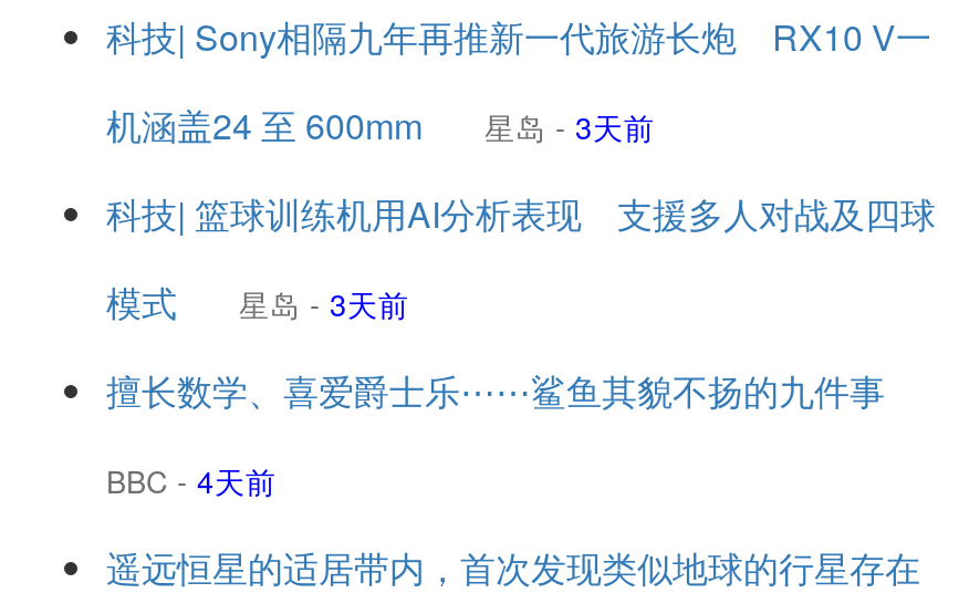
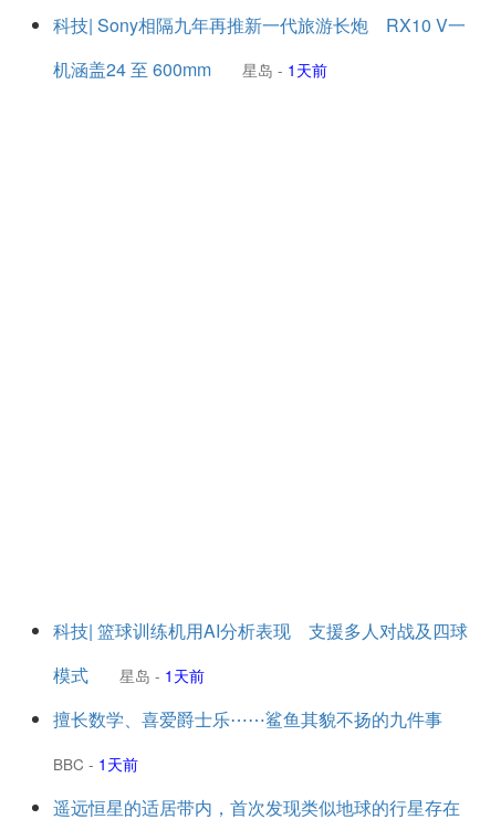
- 机涵盖24 至 600mm 星岛 - 3天前
+ 机涵盖24 至 600mm 星岛 - 1天前

- 模式 星岛 - 3天前
+ 模式 星岛 - 1天前

- BBC - 4天前
+ BBC - 1天前
